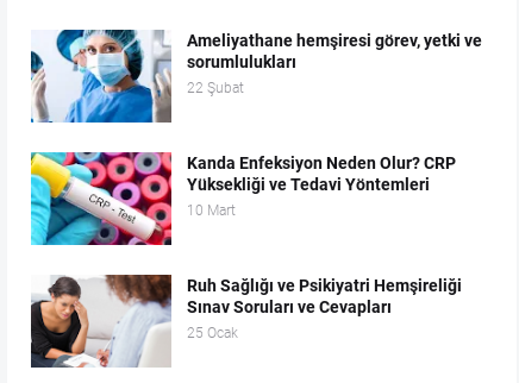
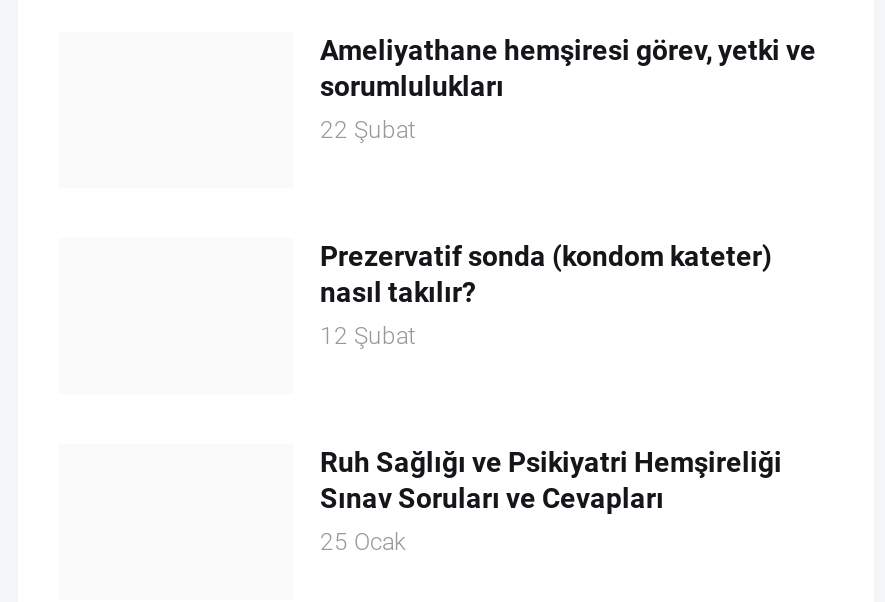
- [image]

- [image]

- Kanda Enfeksiyon Neden Olur? CRP
- Yüksekliği ve Tedavi Yöntemleri
- 10 Mart
+ Prezervatif sonda (kondom kateter)
+ nasıl takılır?
+ 12 Şubat

- [image]
